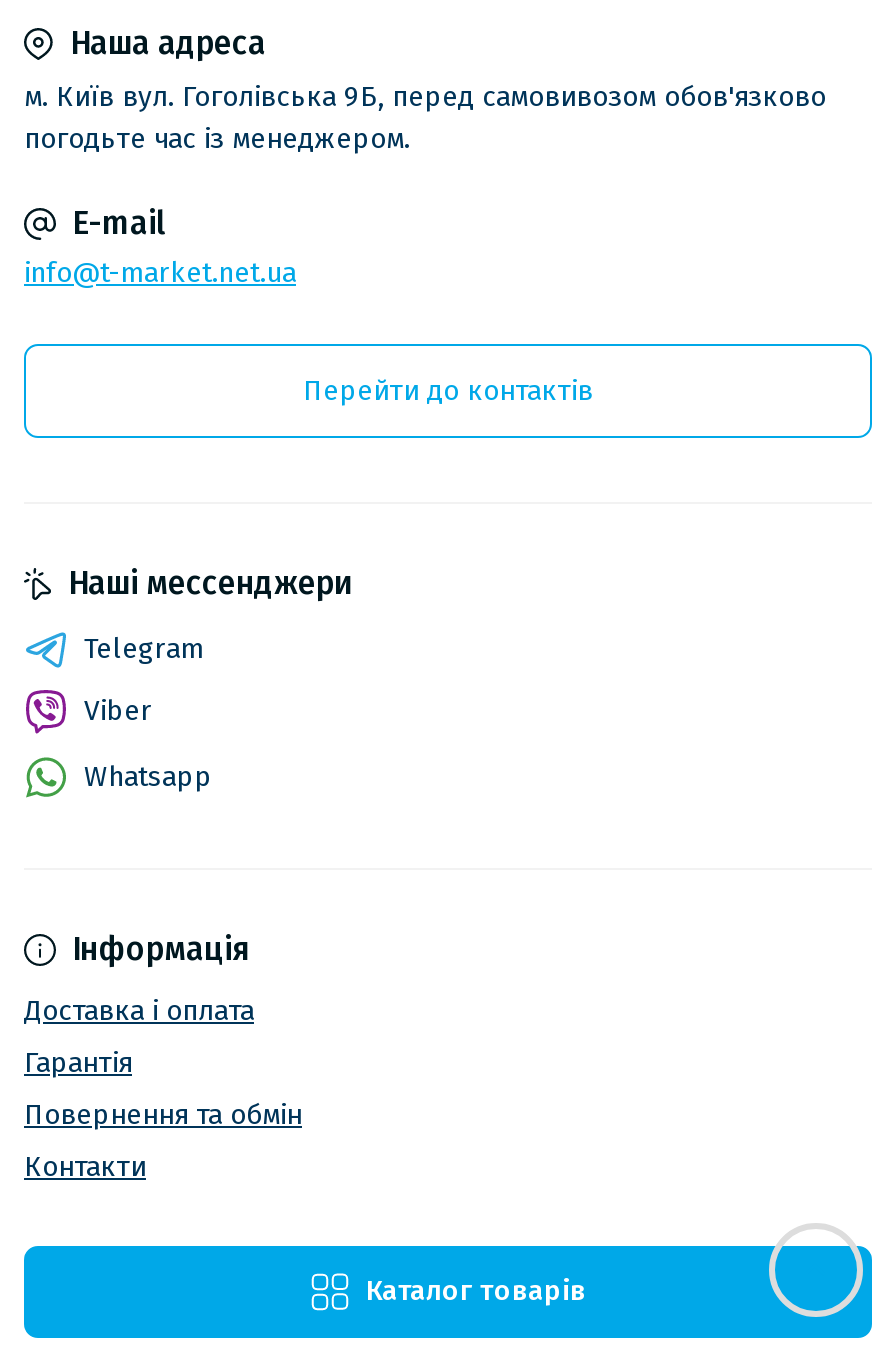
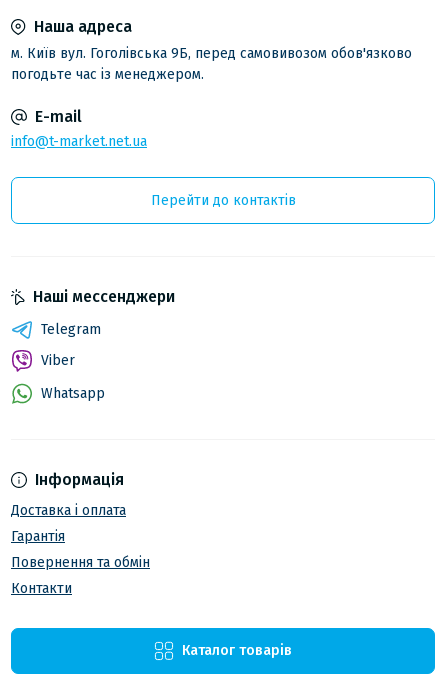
- [image]
